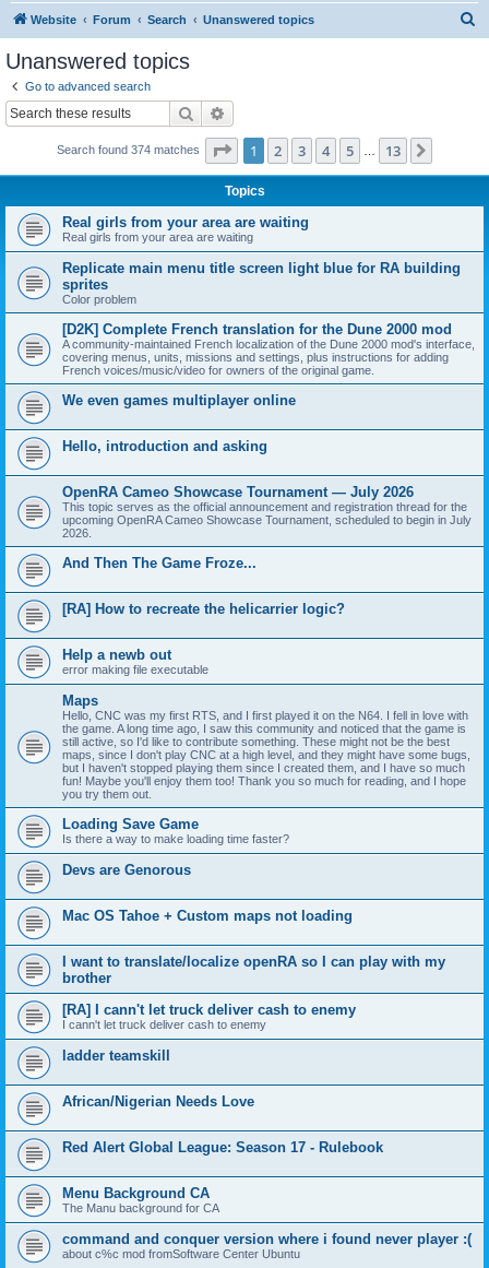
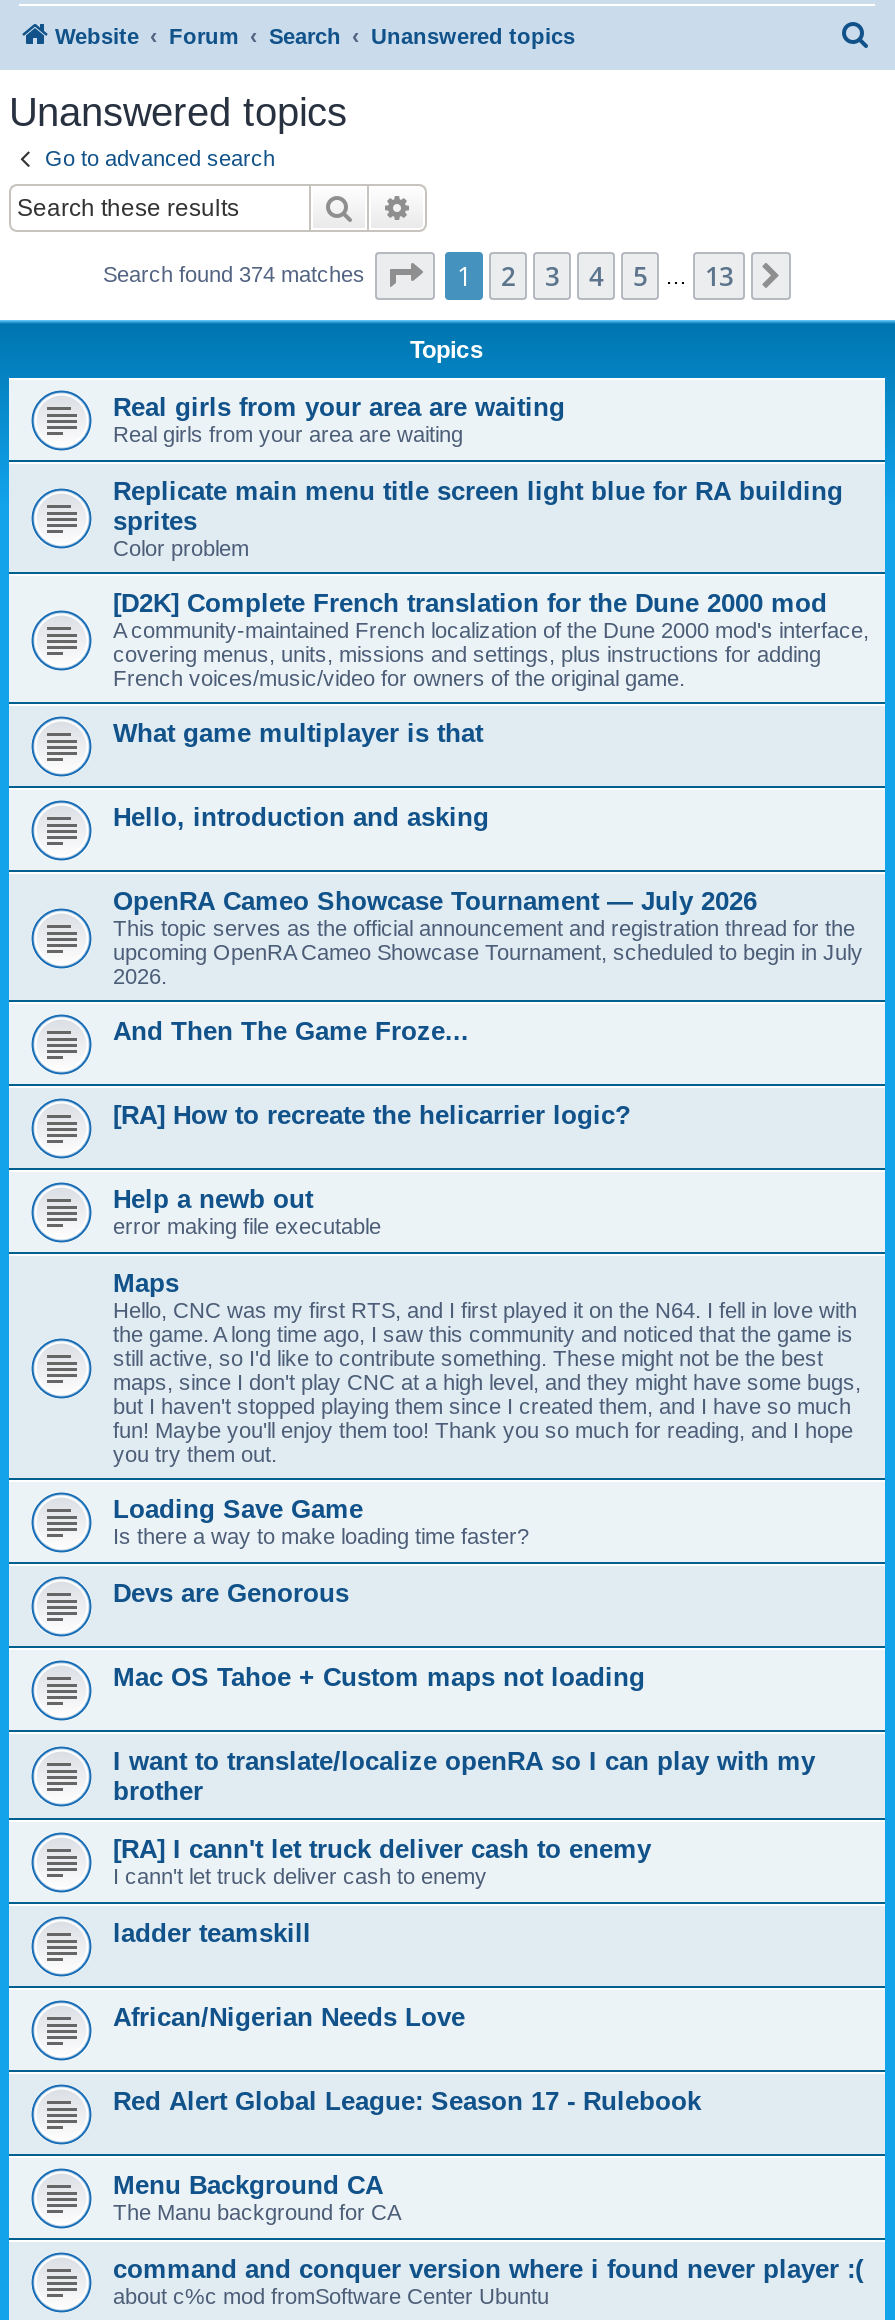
- We even games multiplayer online
+ What game multiplayer is that
